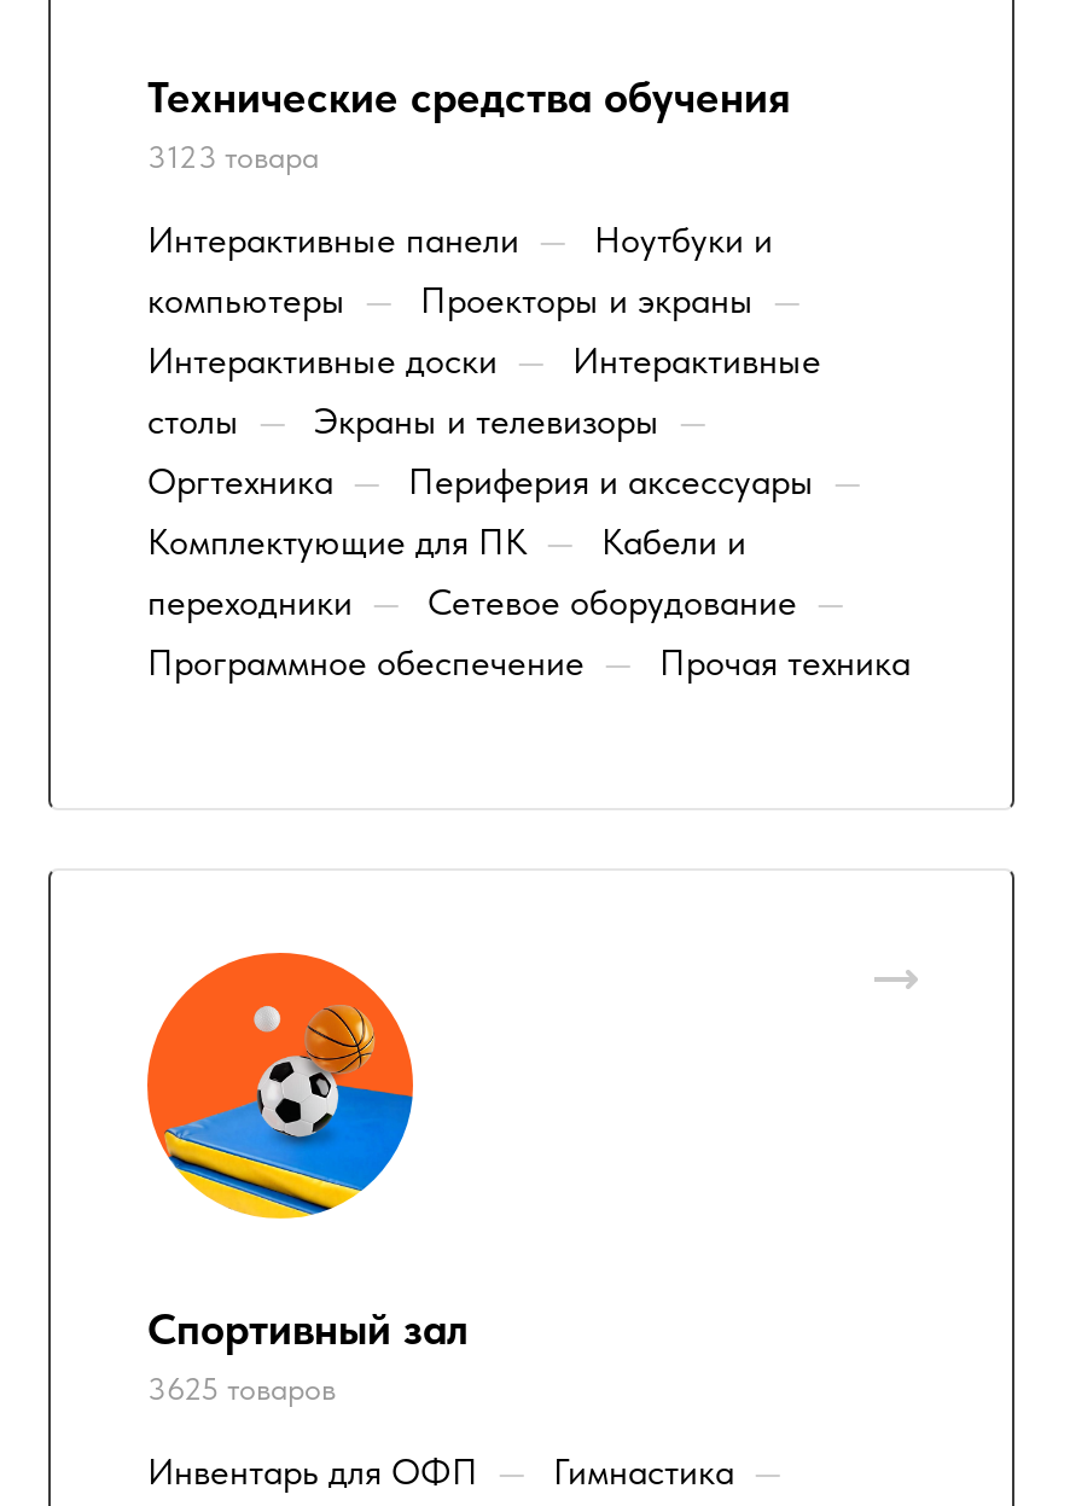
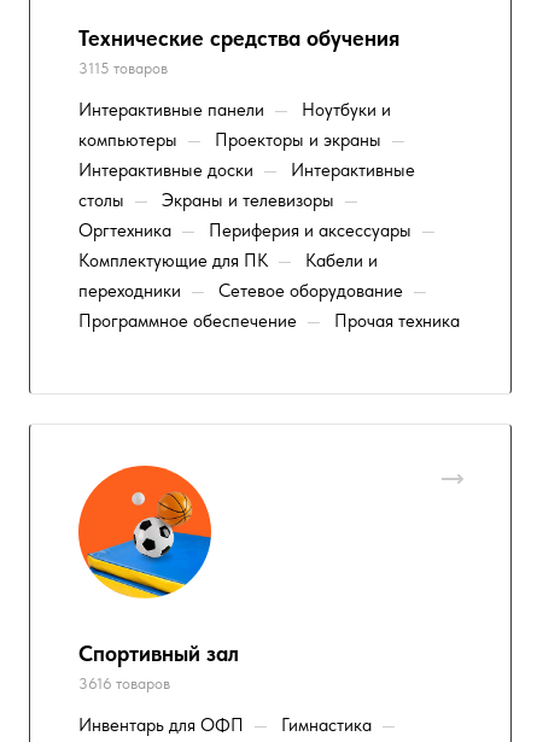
- 3123 товара
+ 3115 товаров

- 3625 товаров
+ 3616 товаров
